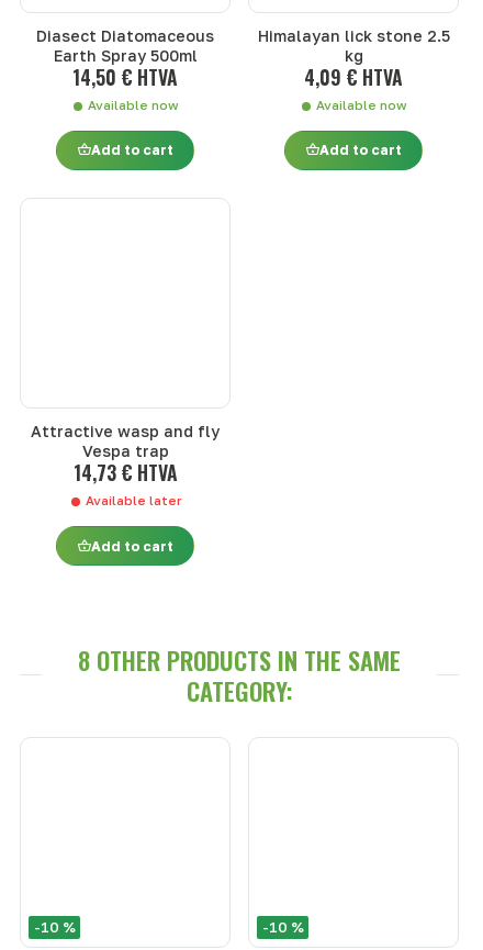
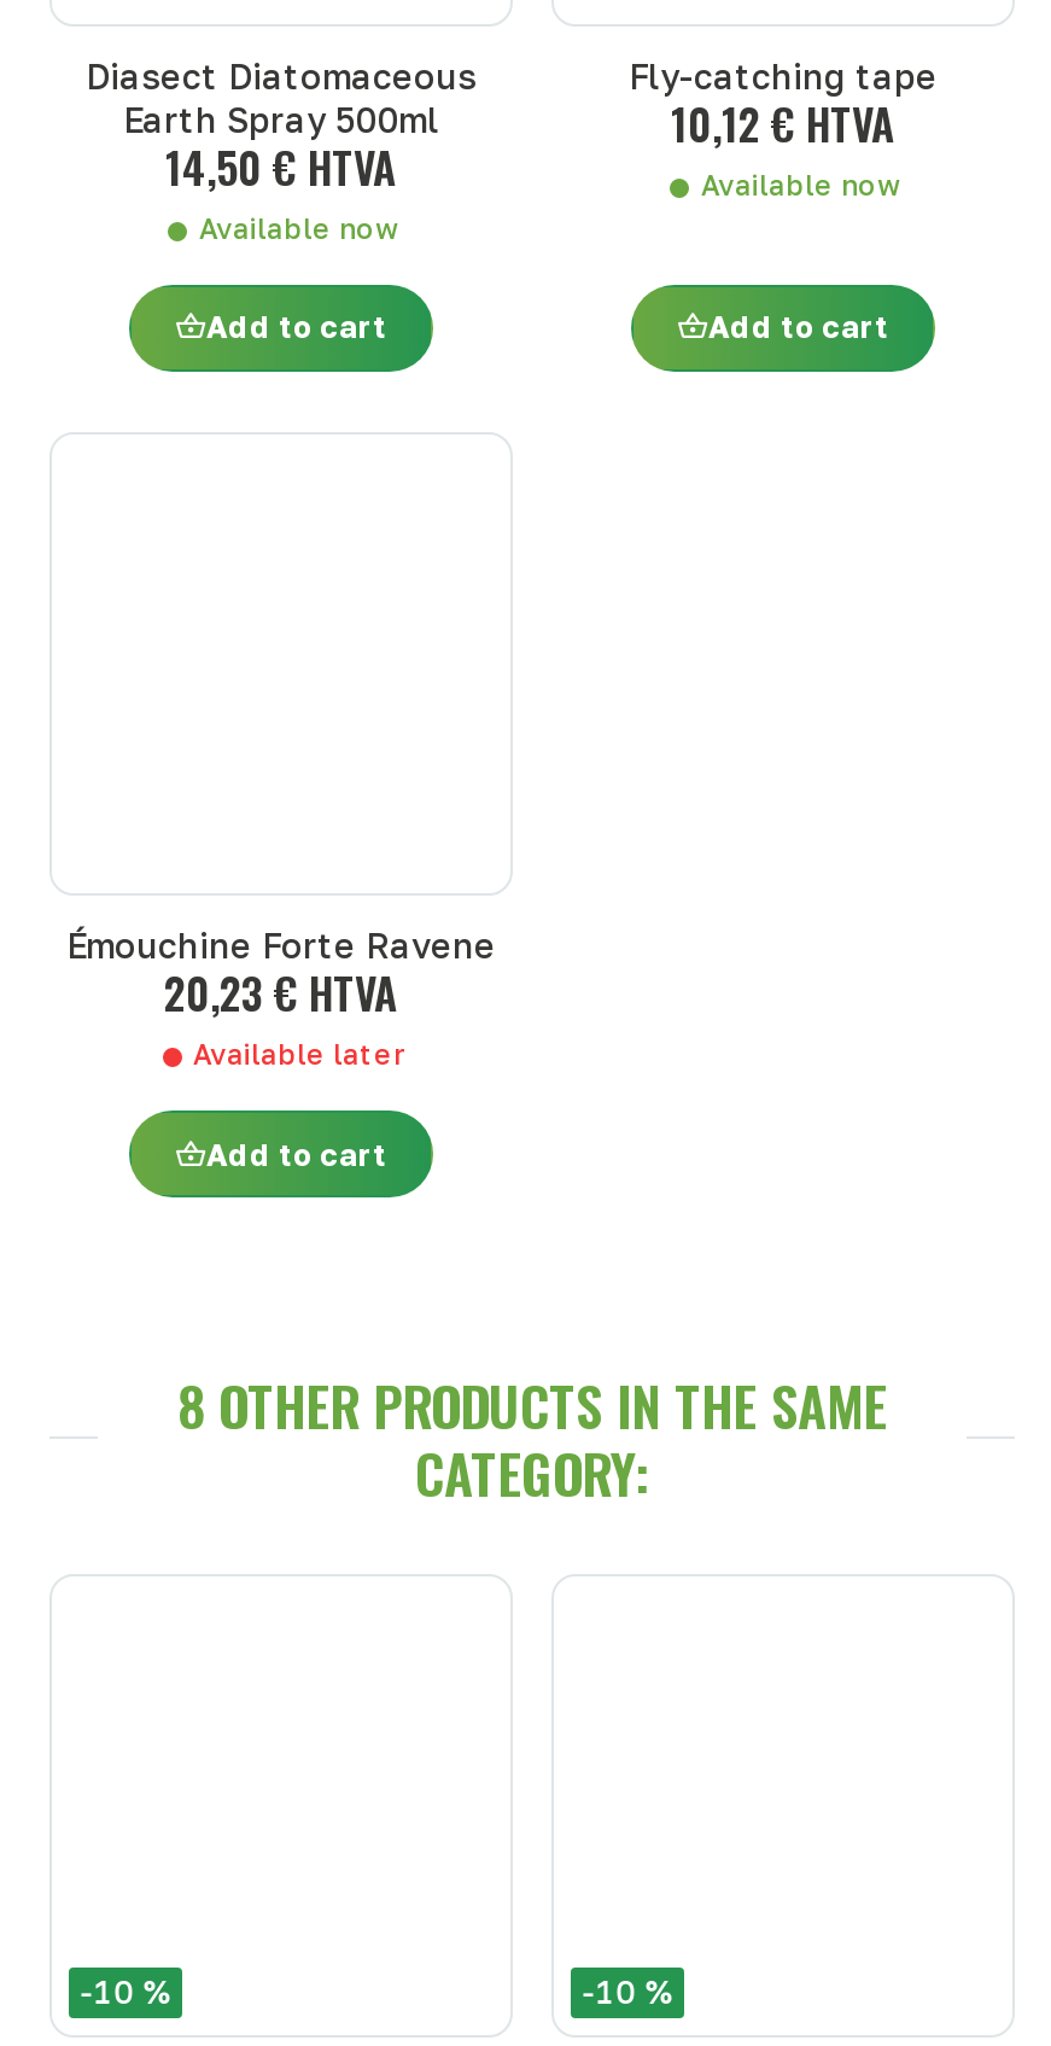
- Himalayan lick stone 2.5
- kg
- 4,09 € HTVA
+ Fly-catching tape
+ 10,12 € HTVA

- Attractive wasp and fly
- Vespa trap
- 14,73 € HTVA
+ Émouchine Forte Ravene
+ 20,23 € HTVA
